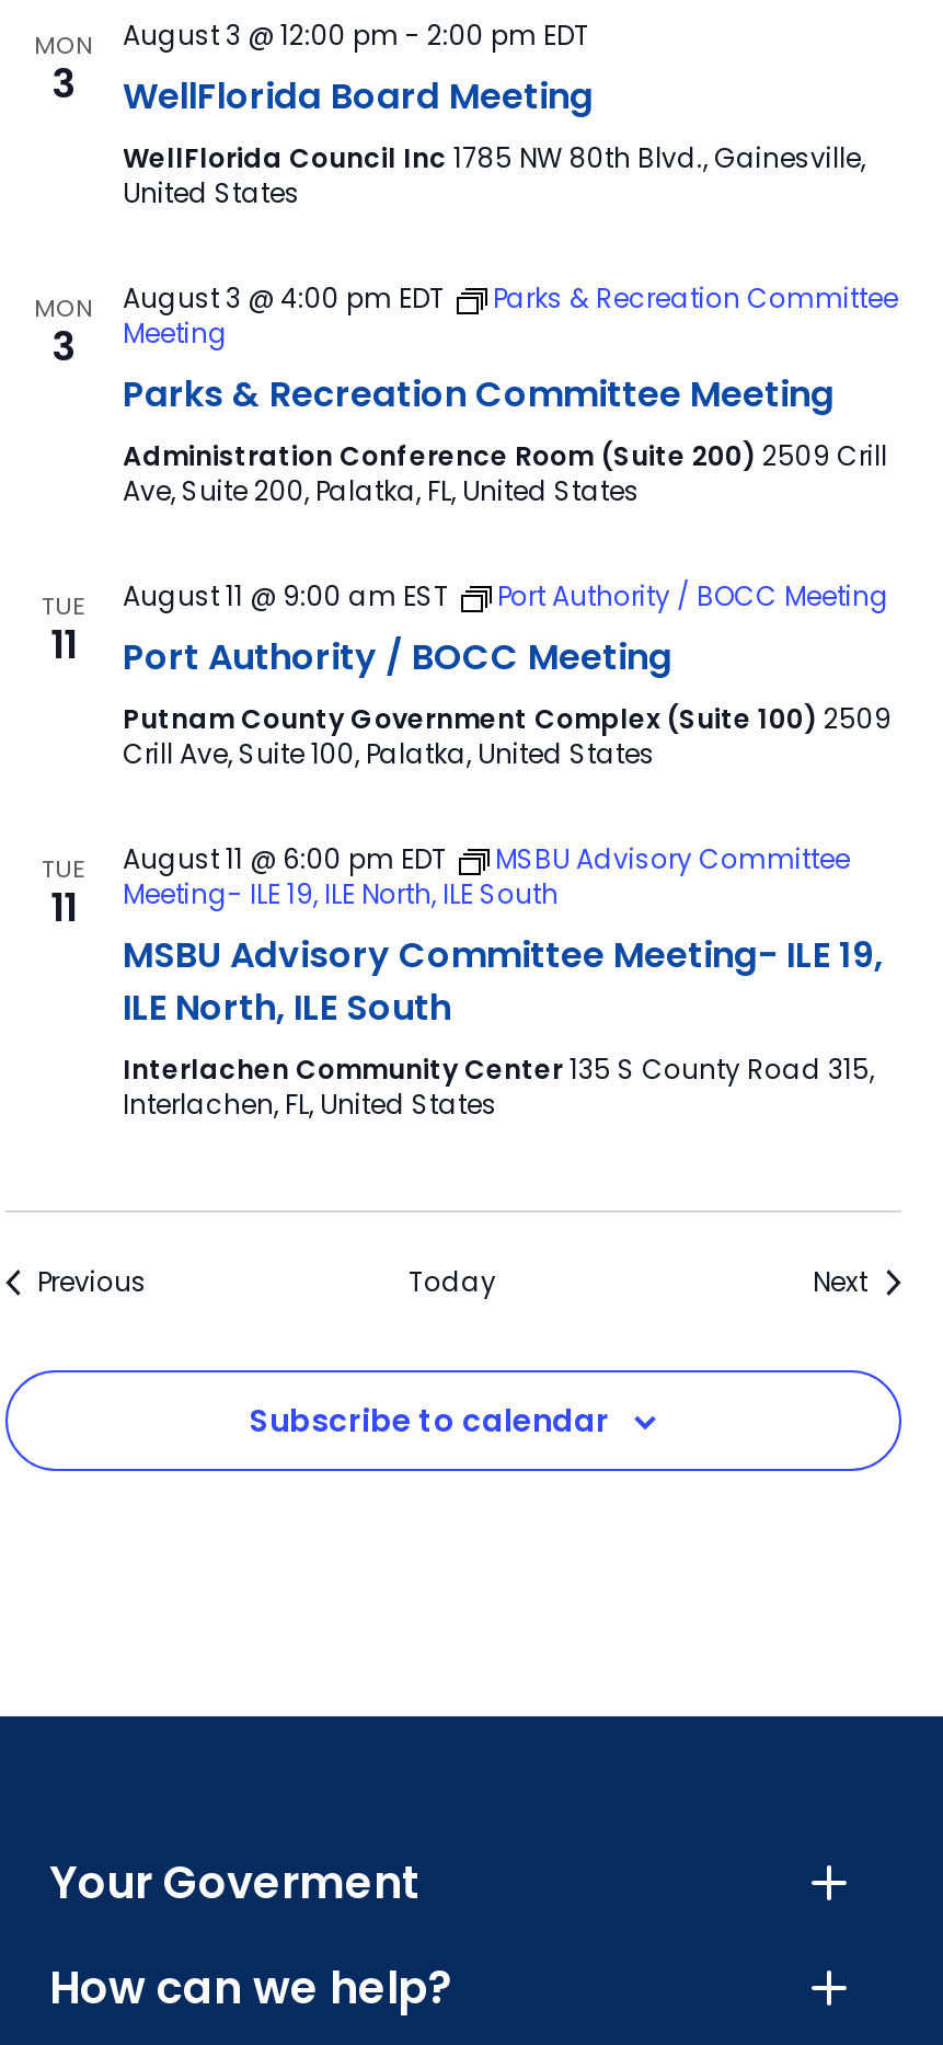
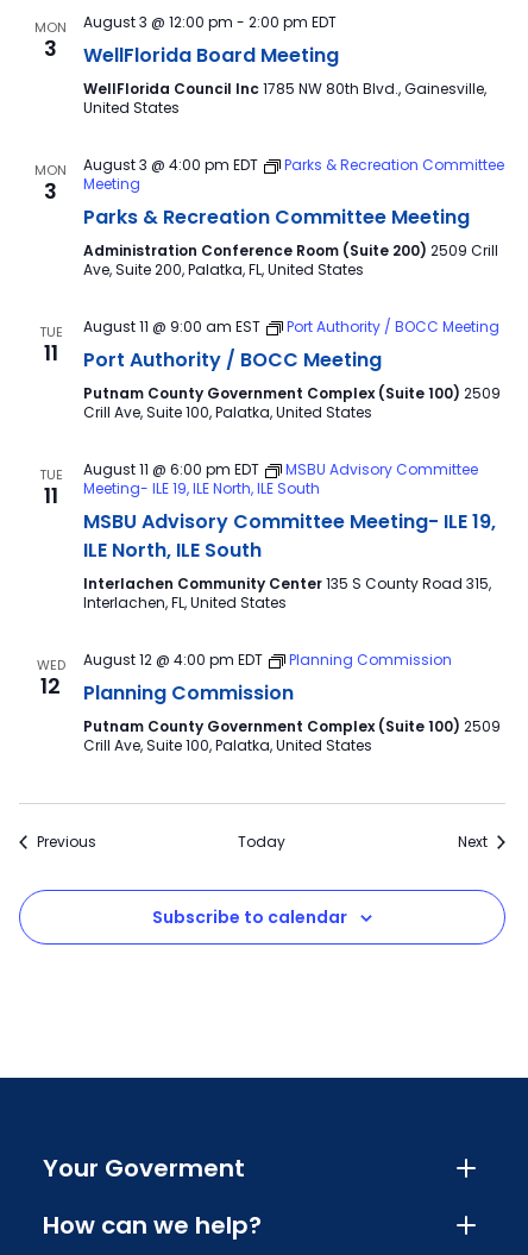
+ WED
+ 12

+ August 12 @ 4:00 pm EDT
+ Planning Commission
+ Planning Commission
+ Putnam County Government Complex (Suite 100) 2509
+ Crill Ave, Suite 100, Palatka, United States
